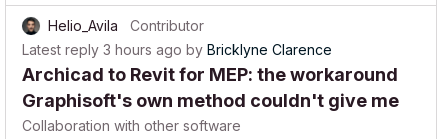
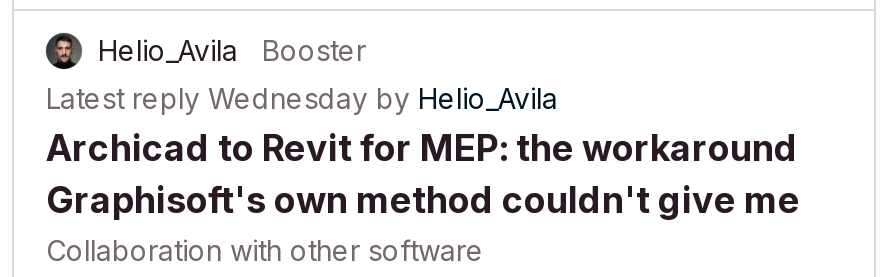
- Contributor
- Latest reply 3 hours ago by Bricklyne Clarence
+ Booster
+ Latest reply Wednesday by Helio_Avila
